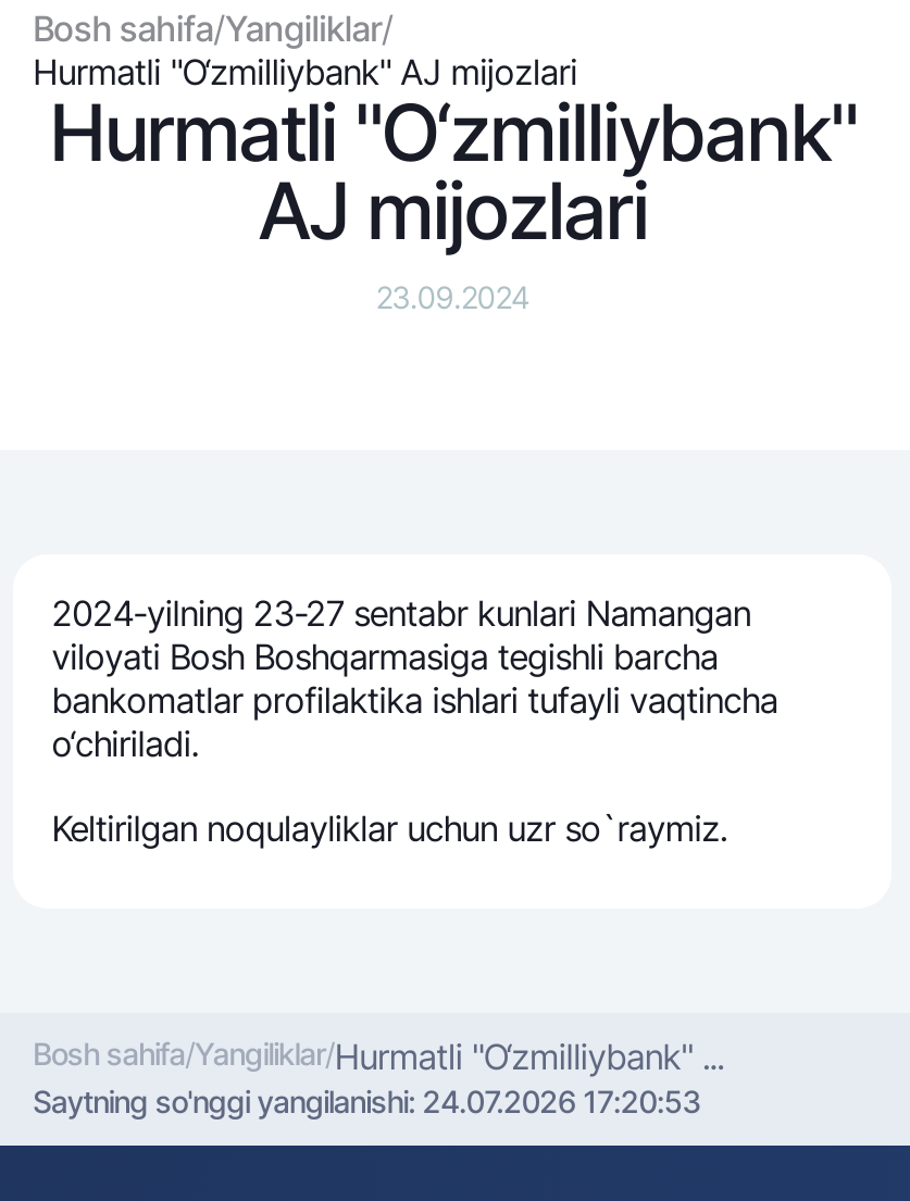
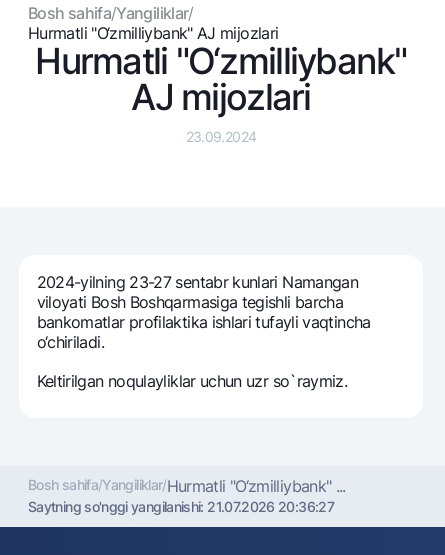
- Saytning so'nggi yangilanishi: 24.07.2026 17:20:53
+ Saytning so'nggi yangilanishi: 21.07.2026 20:36:27
